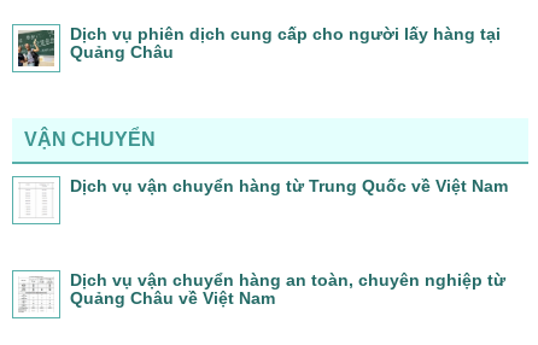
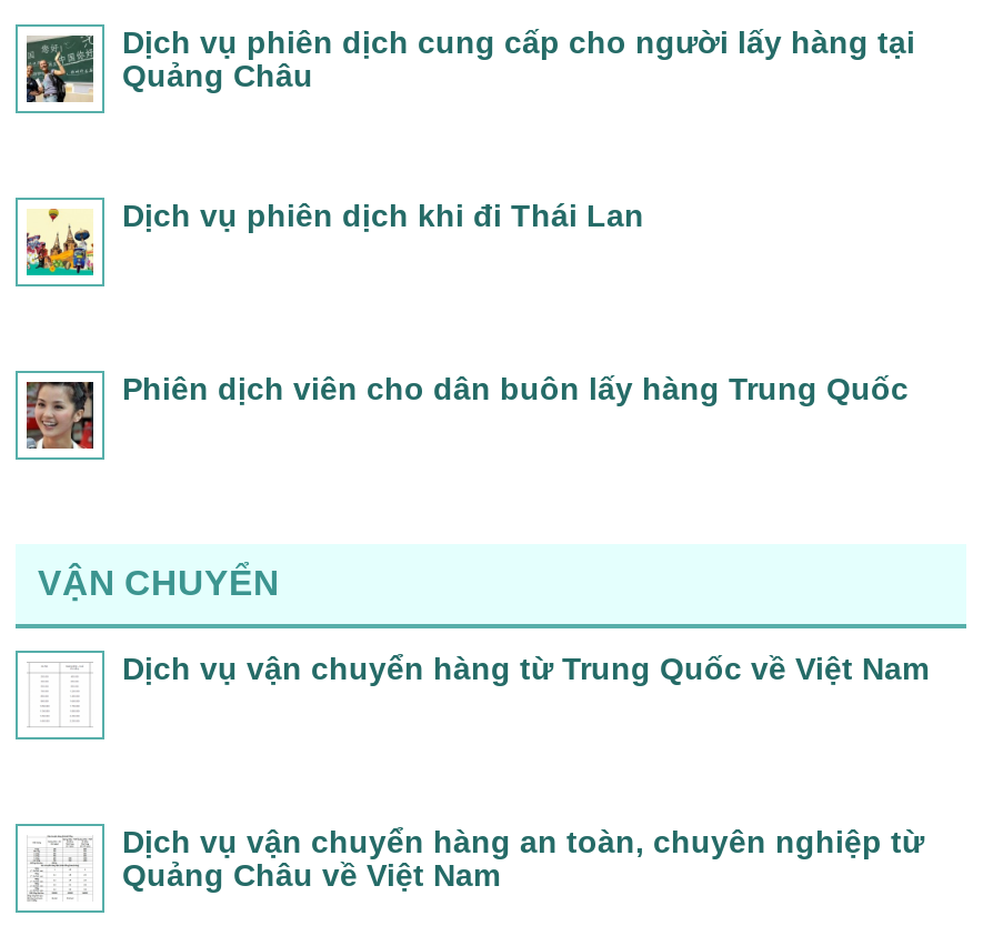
+ [image]
+ Dịch vụ phiên dịch khi đi Thái Lan

+ [image]
+ Phiên dịch viên cho dân buôn lấy hàng Trung Quốc
